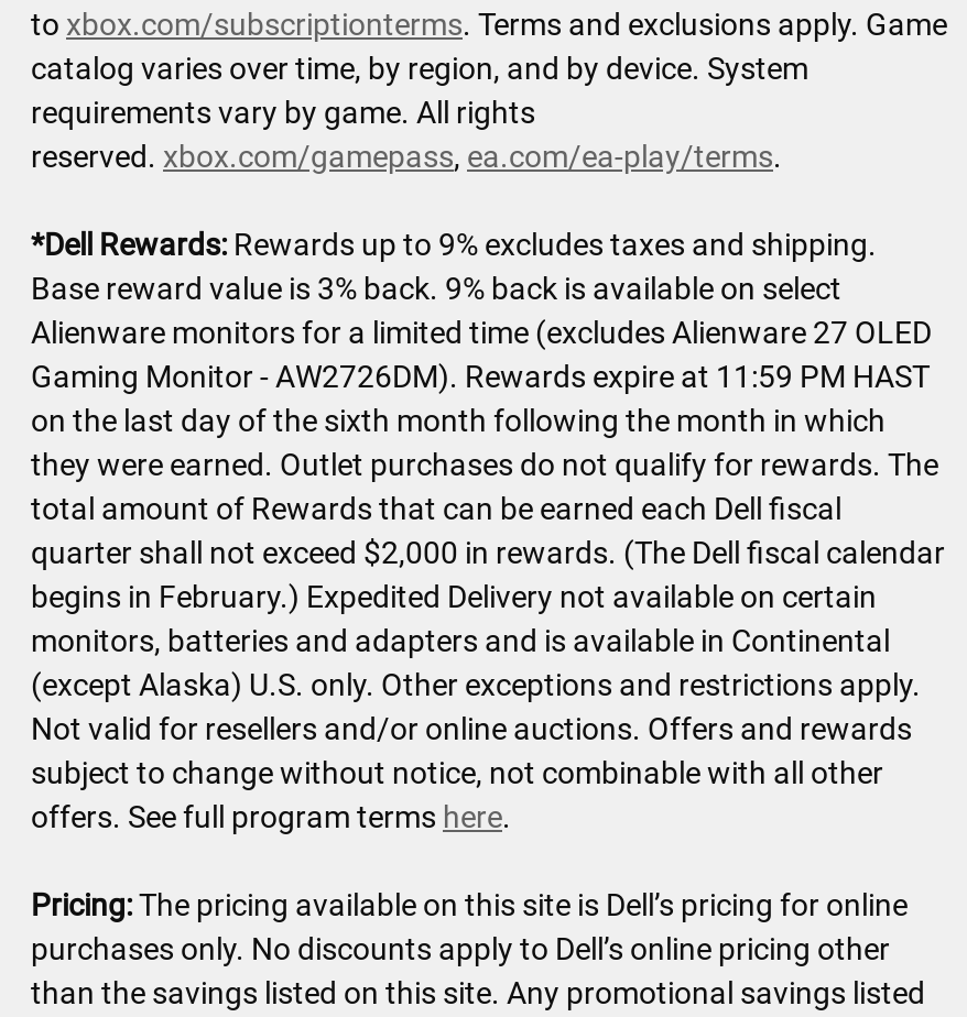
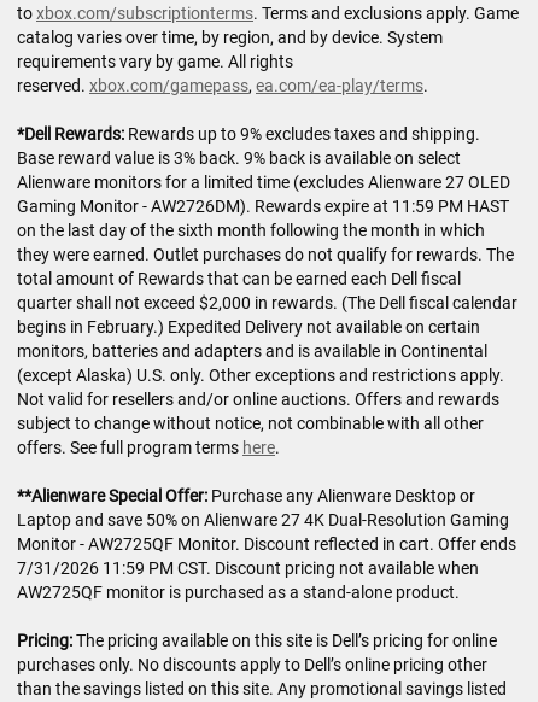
+ **Alienware Special Offer: Purchase any Alienware Desktop or
+ Laptop and save 50% on Alienware 27 4K Dual-Resolution Gaming
+ Monitor - AW2725QF Monitor. Discount reflected in cart. Offer ends
+ 7/31/2026 11:59 PM CST. Discount pricing not available when
+ AW2725QF monitor is purchased as a stand-alone product.
